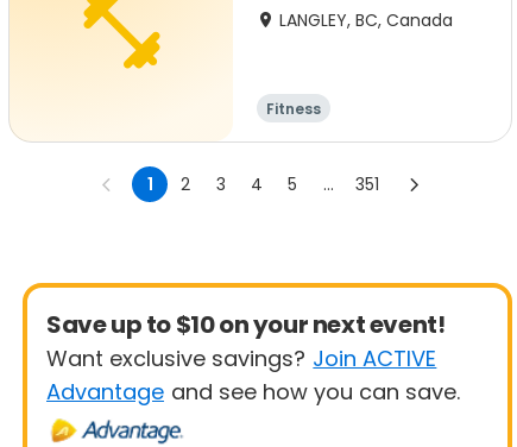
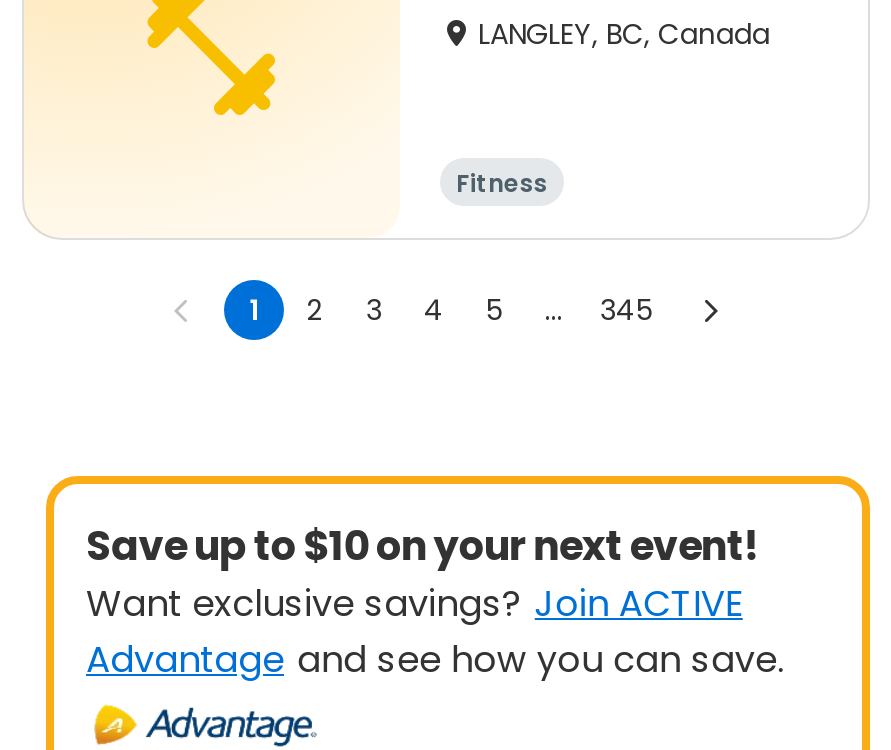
- 351
+ 345
